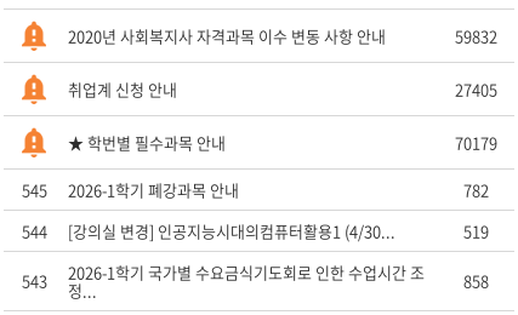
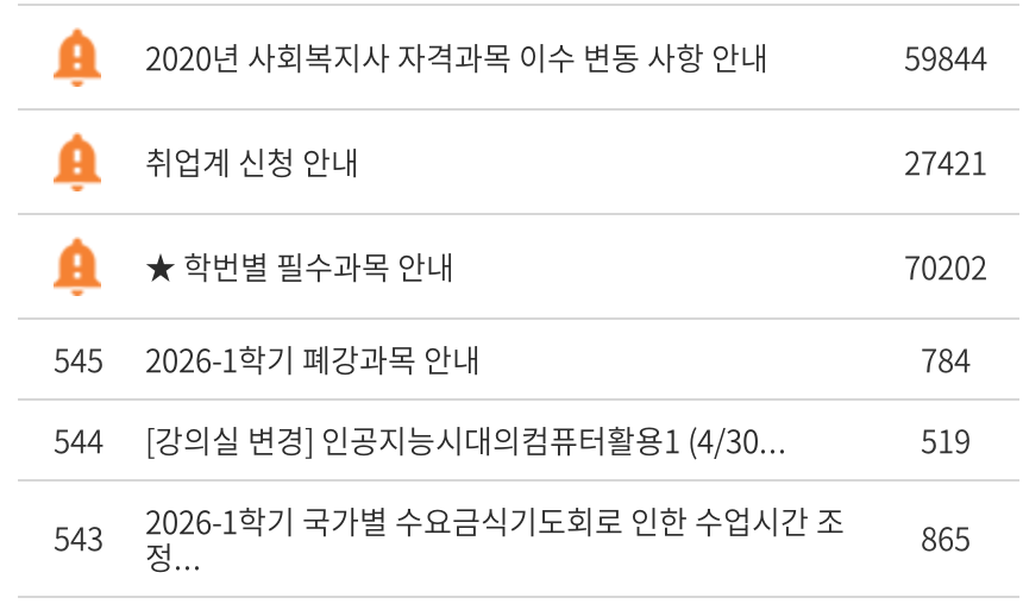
- 59832
+ 59844

- 27405
+ 27421

- 70179
+ 70202

- 782
+ 784

- 543 2026-1학기 국가별 수요금식기도회로 인한 수업시간 조 정... 858
+ 543 2026-1학기 국가별 수요금식기도회로 인한 수업시간 조 정... 865
